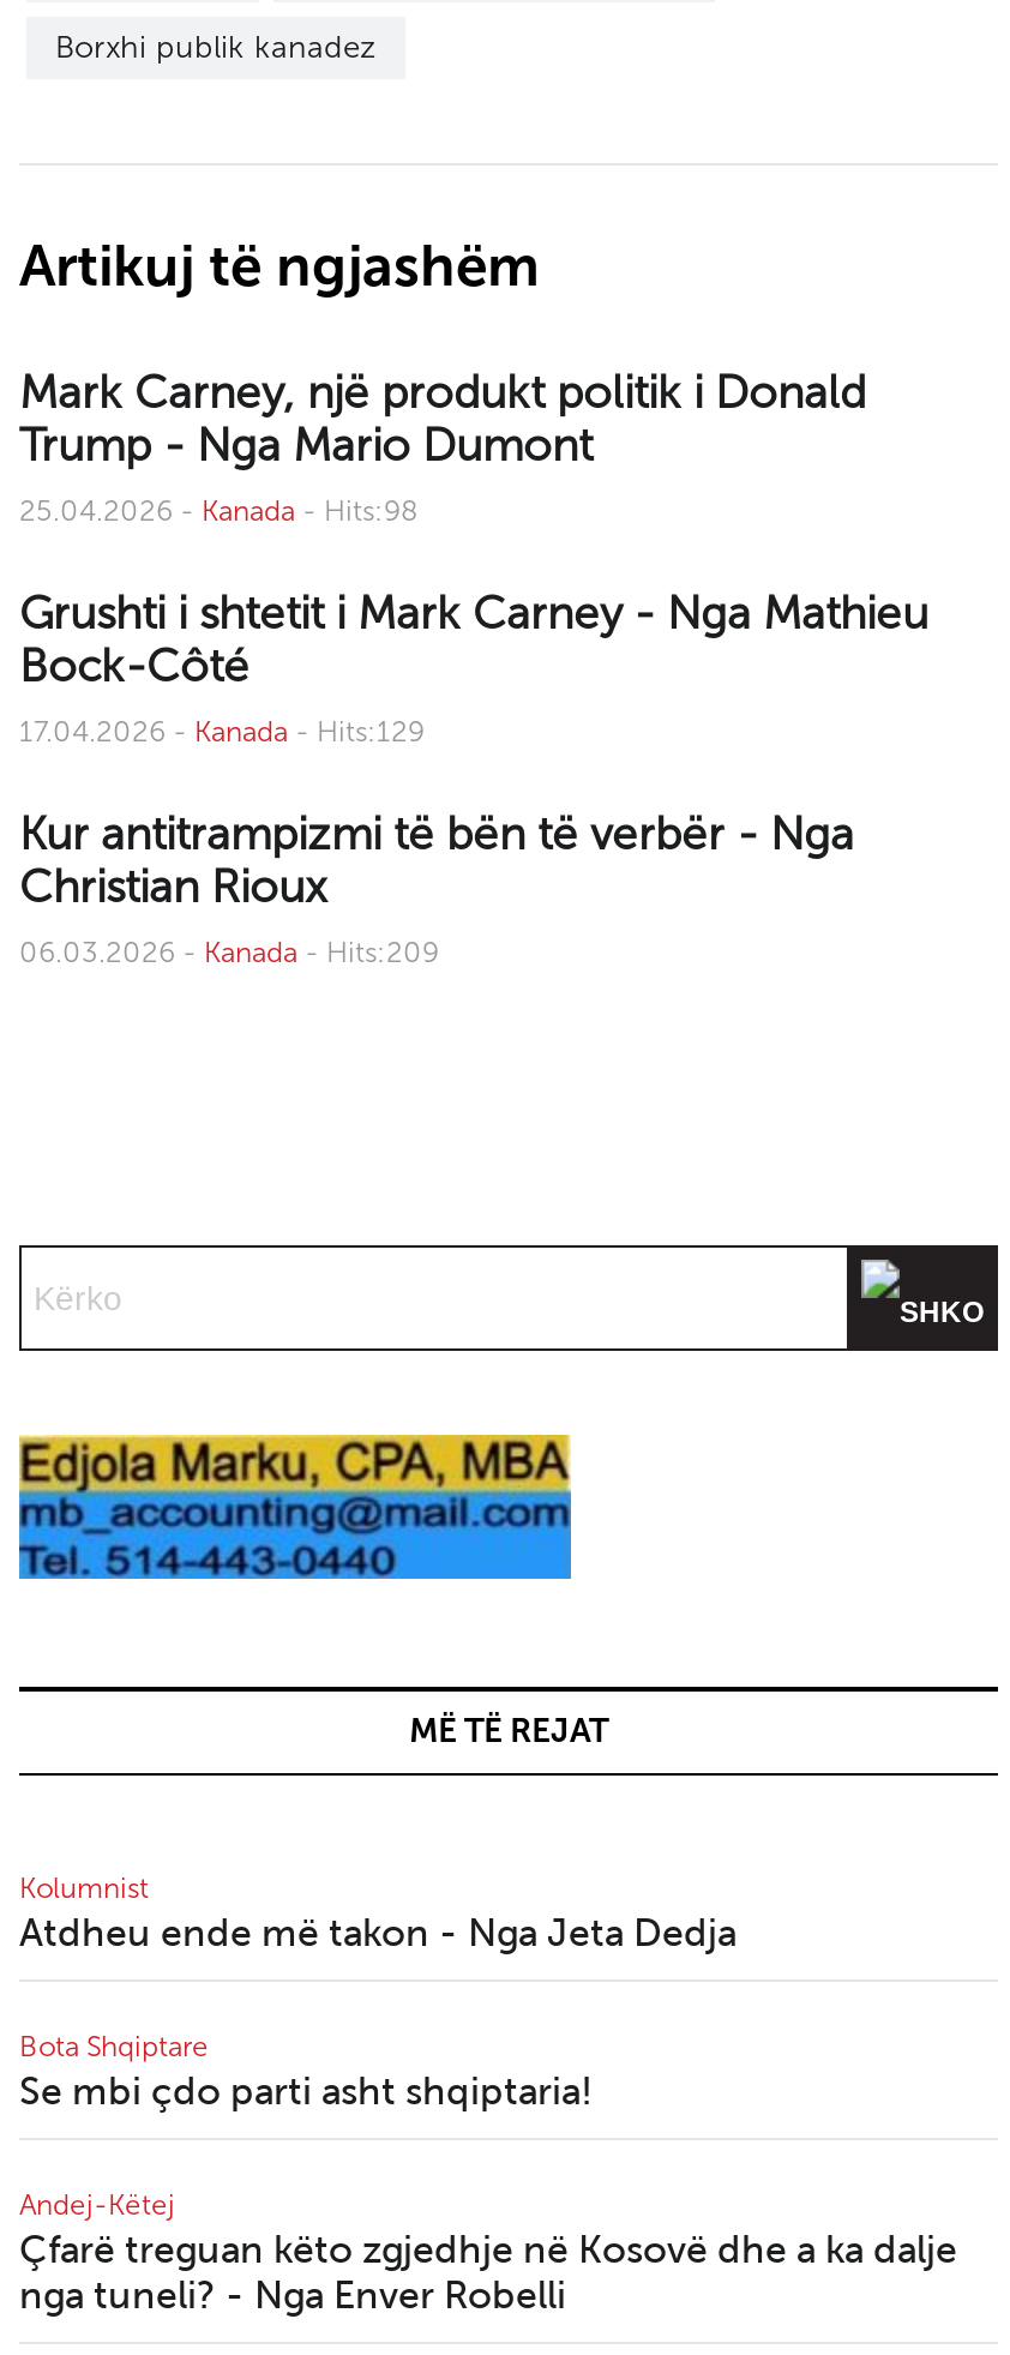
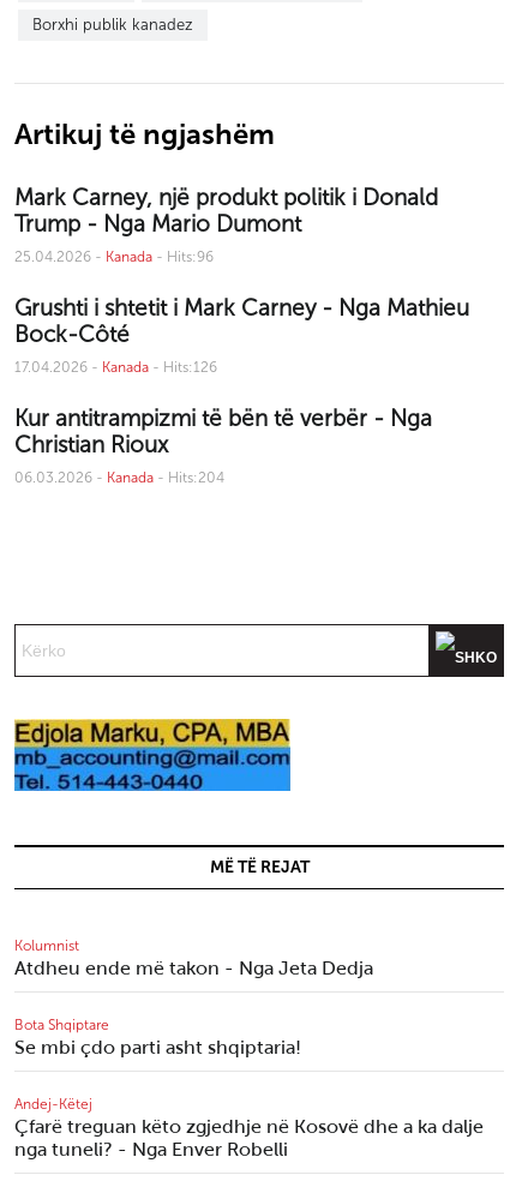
- 25.04.2026 - Kanada - Hits:98
+ 25.04.2026 - Kanada - Hits:96

- 17.04.2026 - Kanada - Hits:129
+ 17.04.2026 - Kanada - Hits:126

- 06.03.2026 - Kanada - Hits:209
+ 06.03.2026 - Kanada - Hits:204
